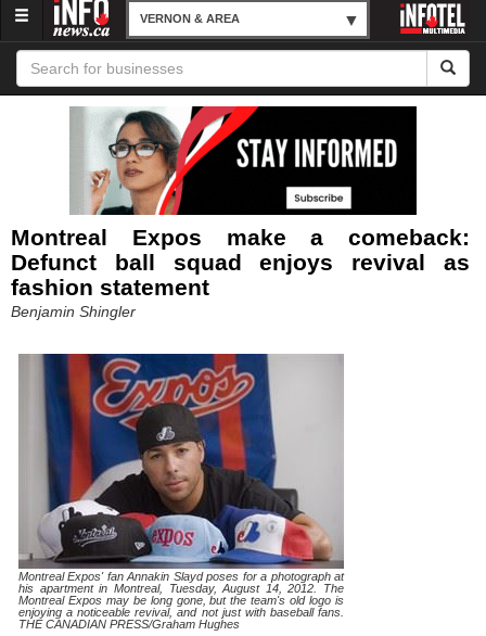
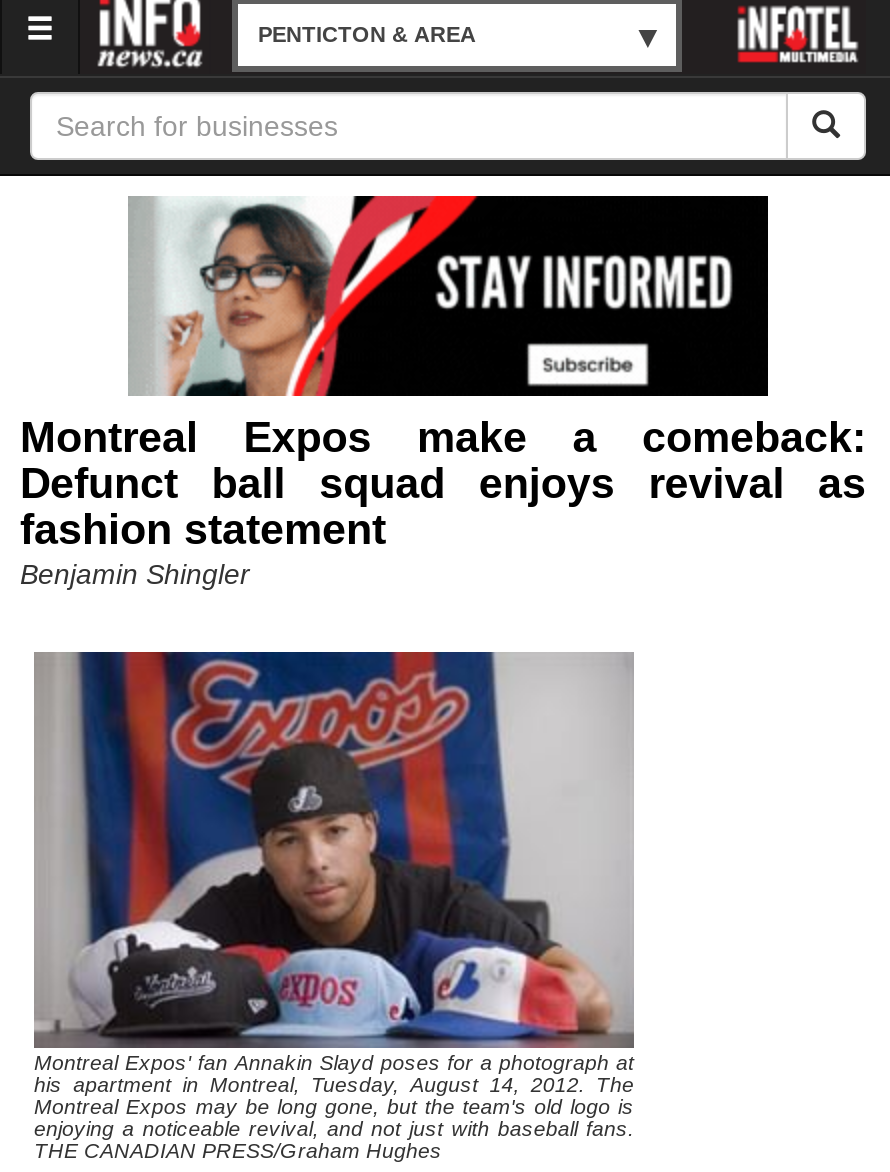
- VERNON & AREA
+ PENTICTON & AREA
